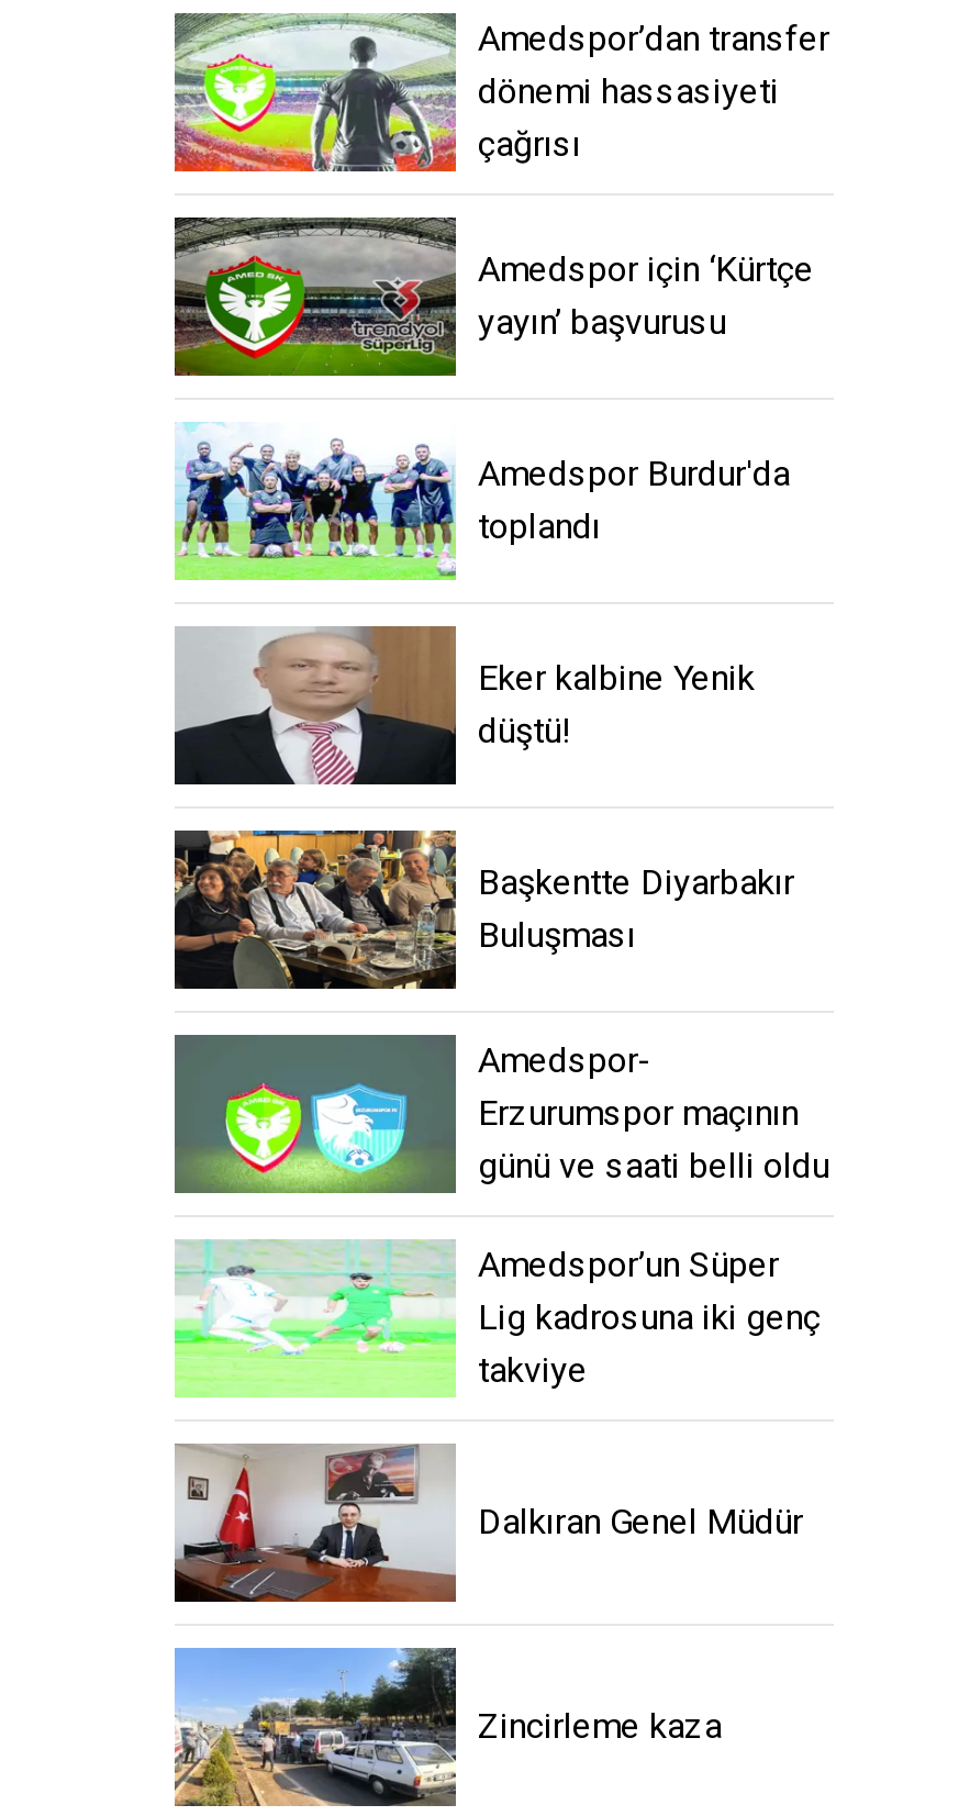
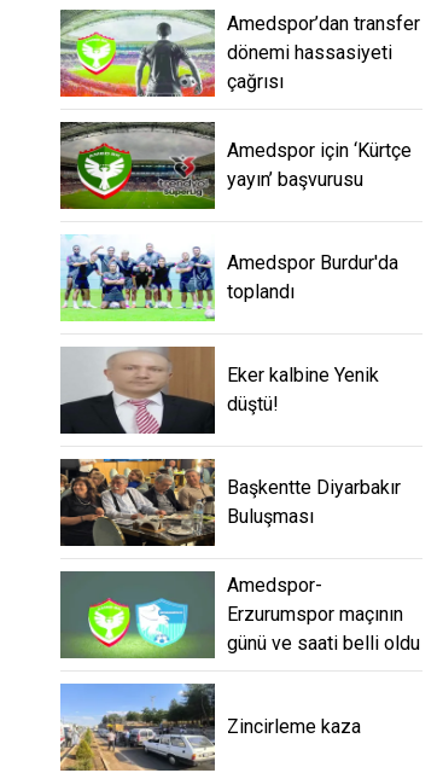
- [image]
- Amedspor’un Süper
- Lig kadrosuna iki genç
- takviye

- [image]
- Dalkıran Genel Müdür
